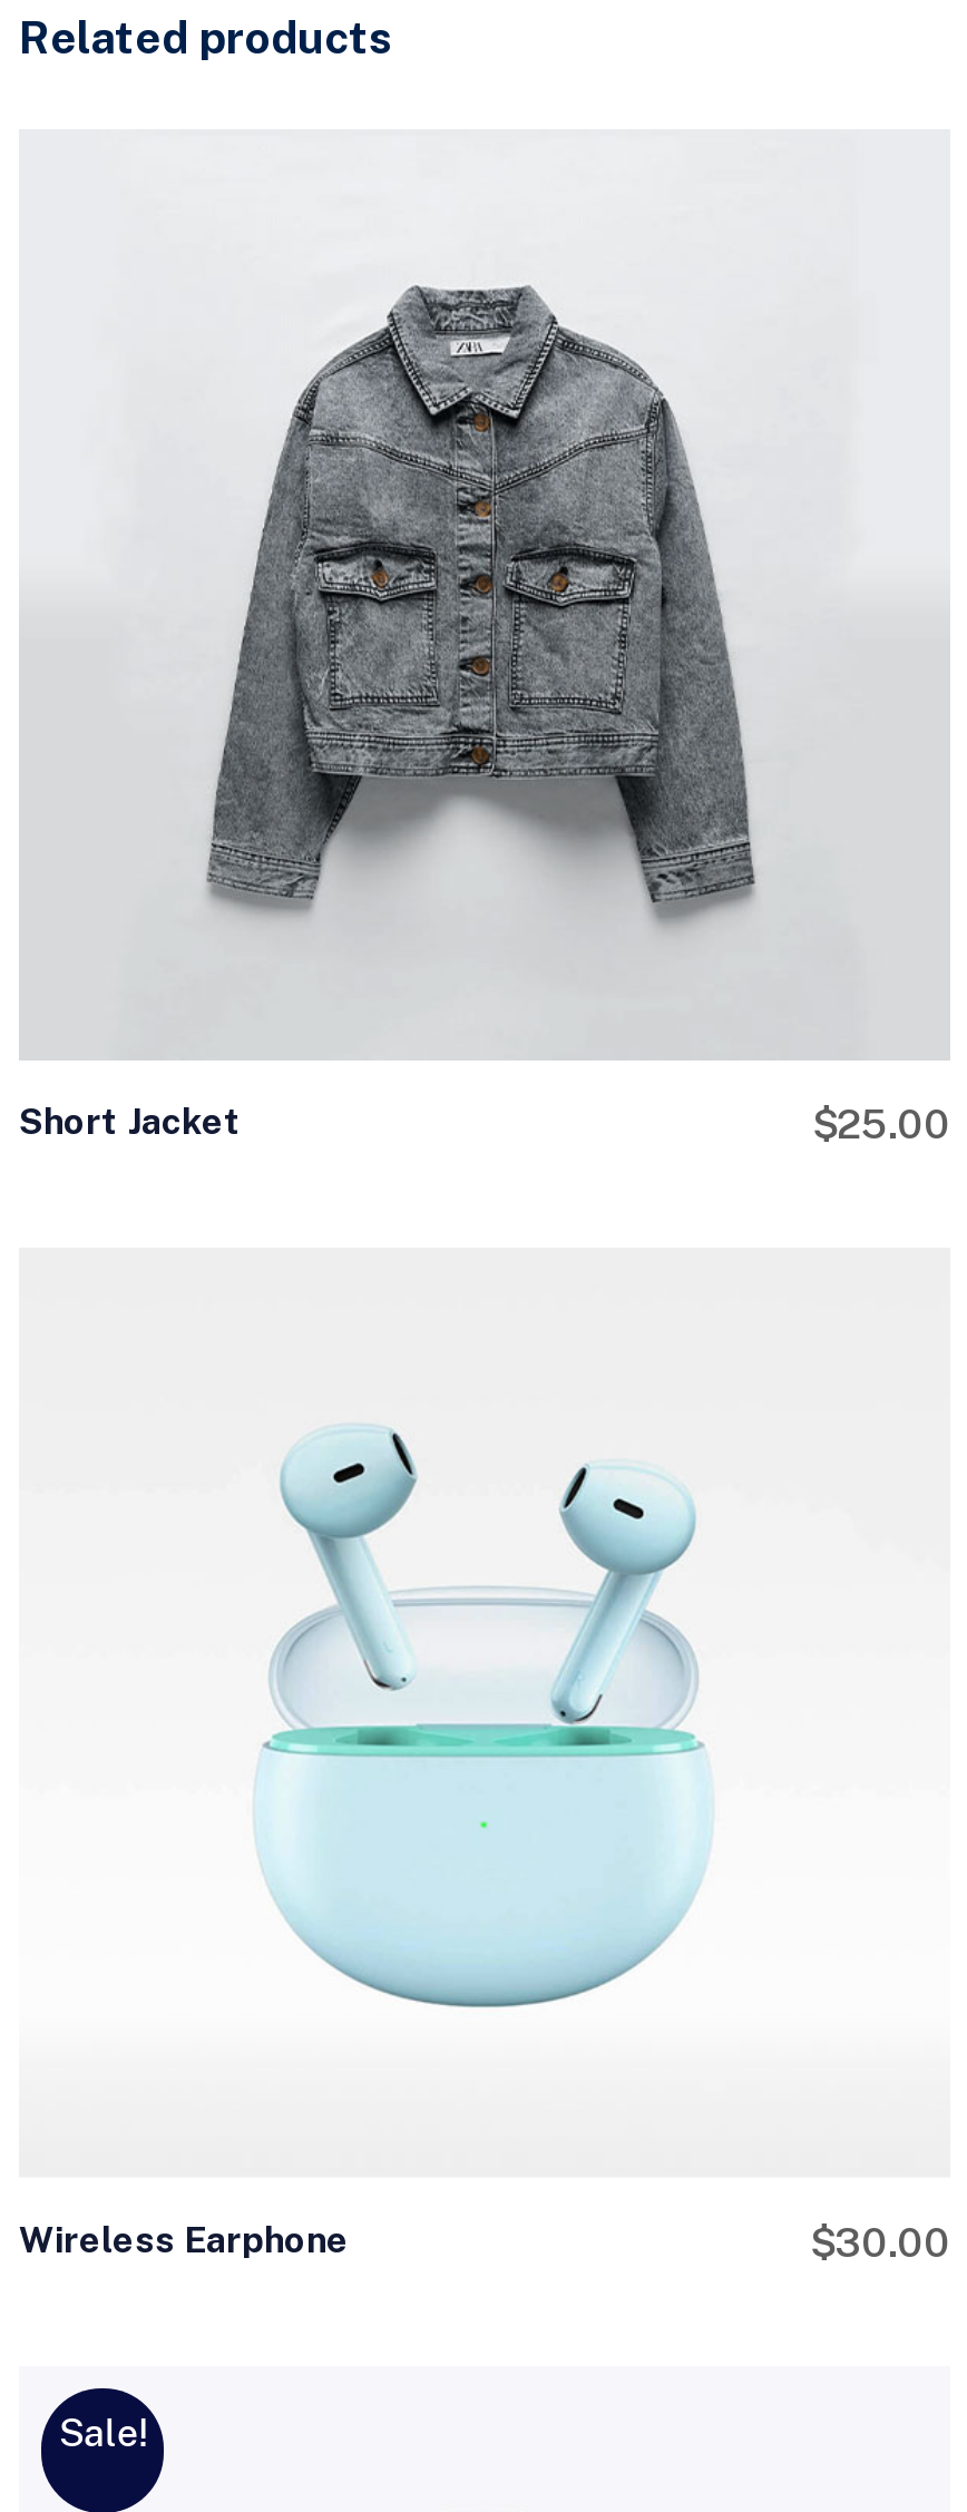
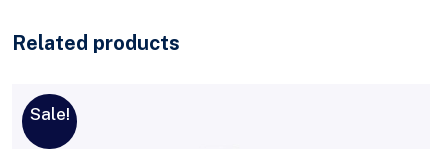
- [image]
- Short Jacket
- $25.00

- [image]

- Wireless Earphone
- $30.00
